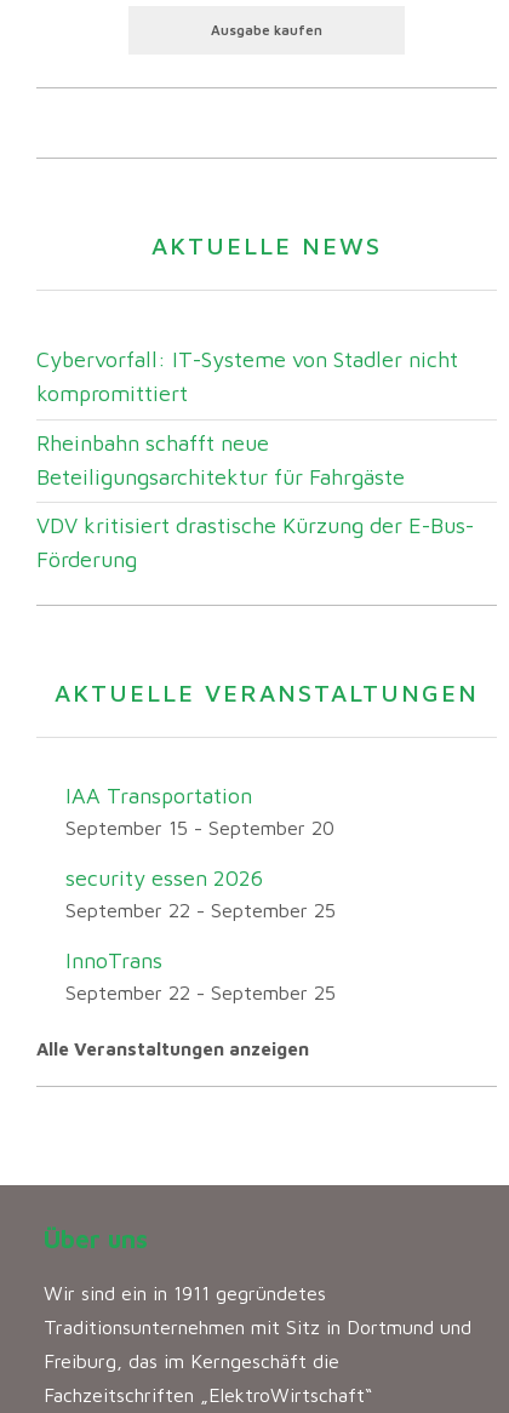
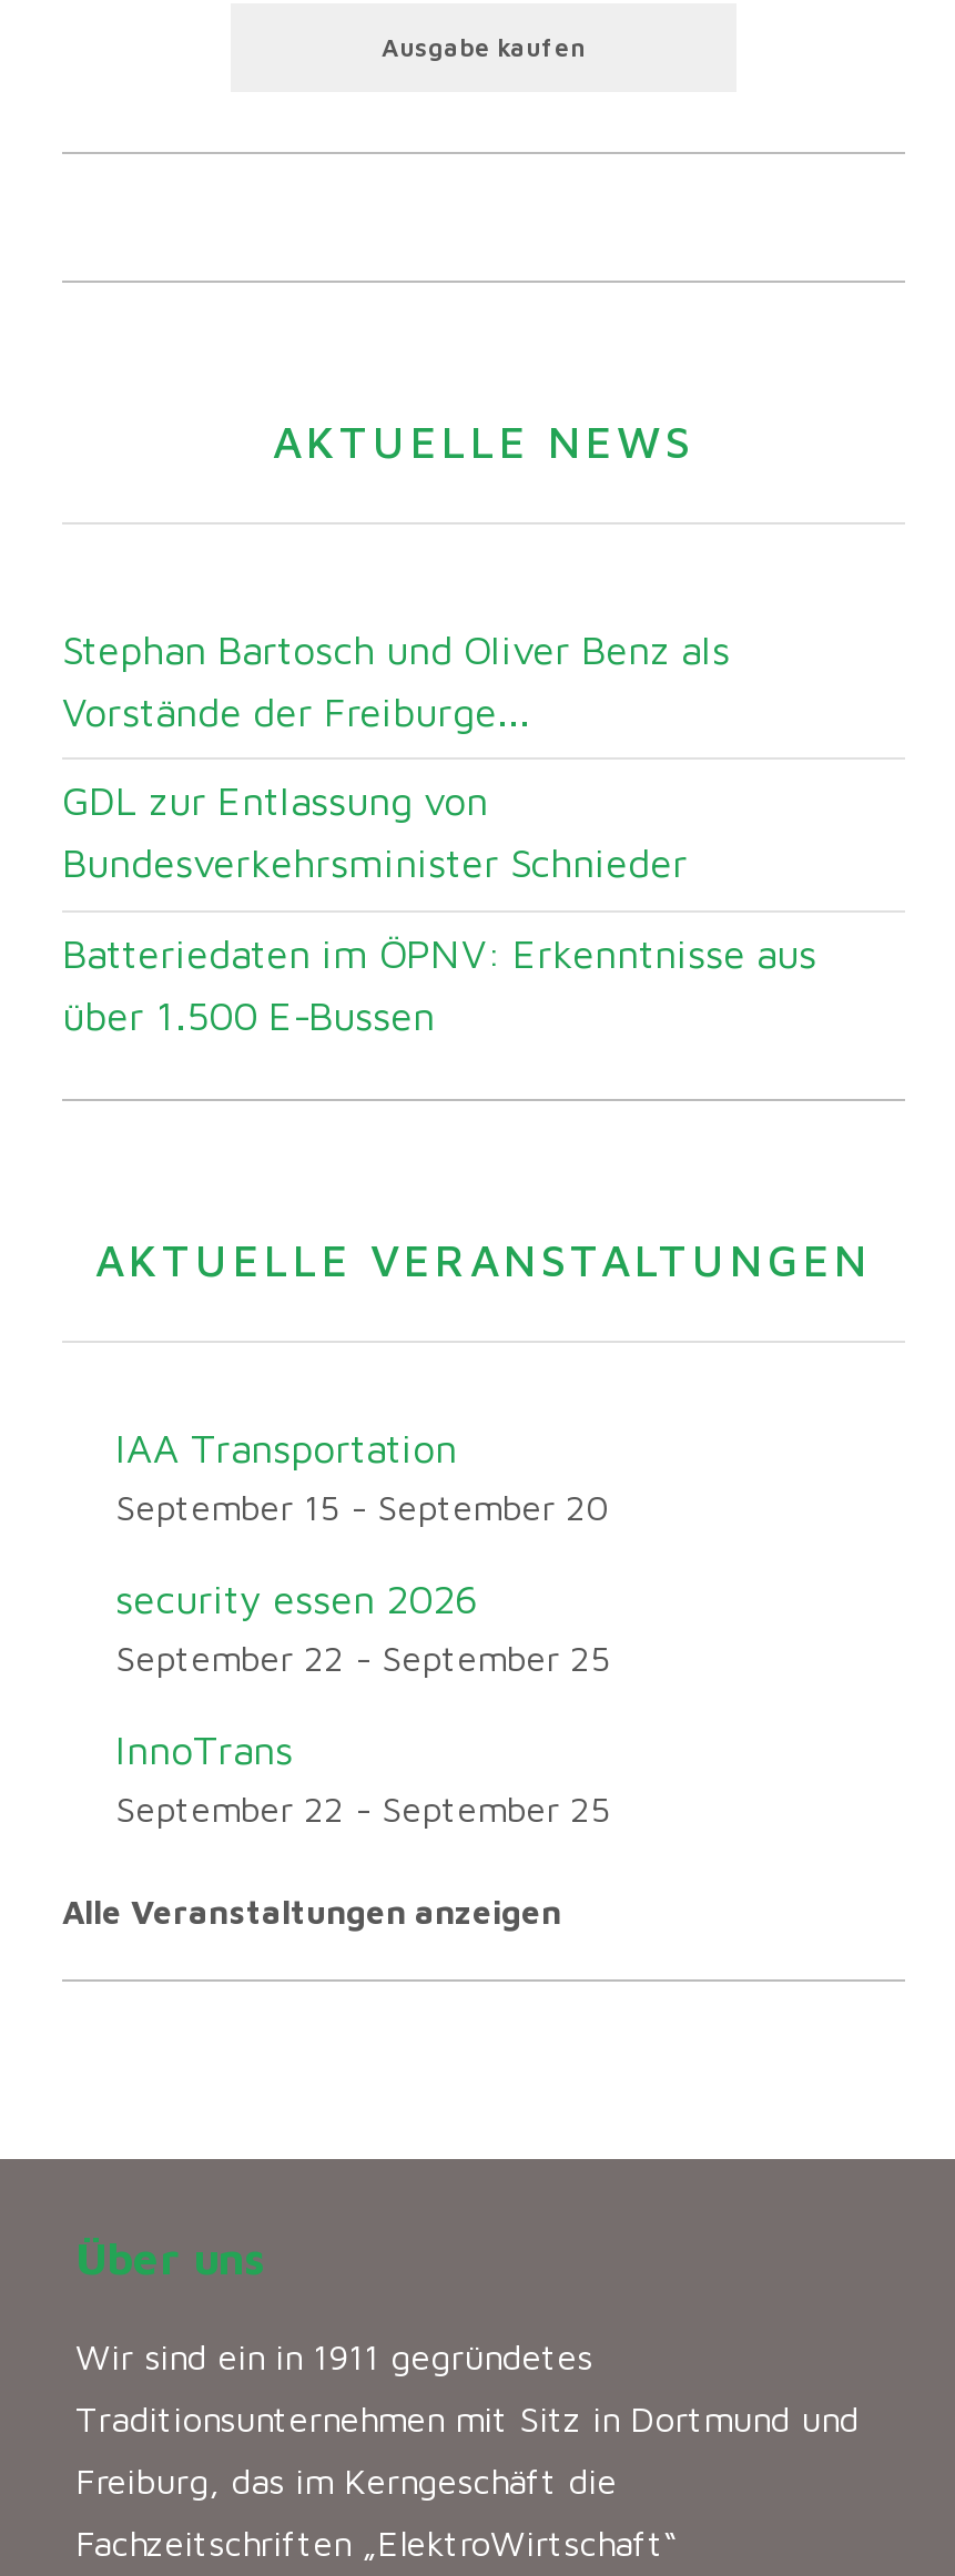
- Cybervorfall: IT-Systeme von Stadler nicht
- kompromittiert
+ Stephan Bartosch und Oliver Benz als
+ Vorstände der Freiburge...

- Rheinbahn schafft neue
- Beteiligungsarchitektur für Fahrgäste
+ GDL zur Entlassung von
+ Bundesverkehrsminister Schnieder

- VDV kritisiert drastische Kürzung der E-Bus-
- Förderung
+ Batteriedaten im ÖPNV: Erkenntnisse aus
+ über 1.500 E-Bussen
